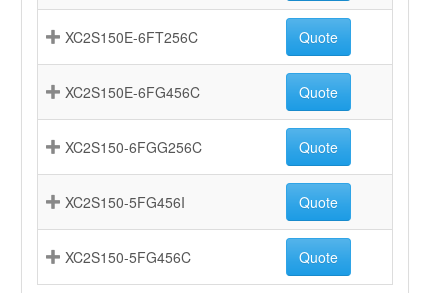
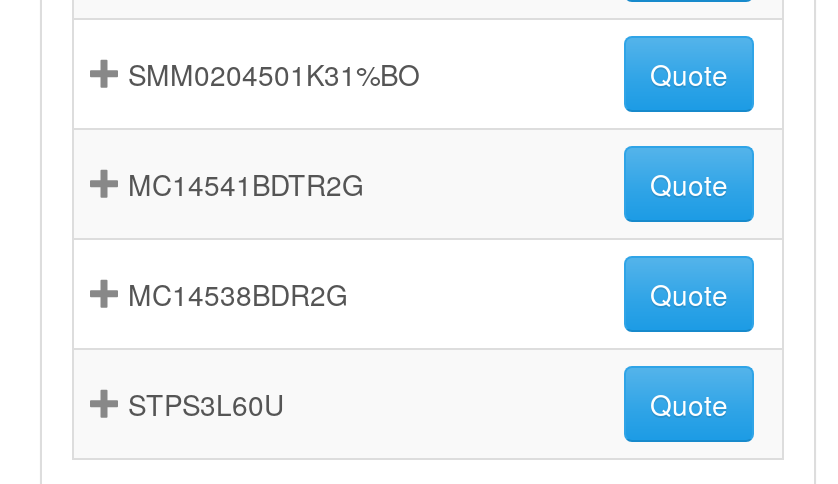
- XC2S150E-6FT256C
+ SMM0204501K31%BO

- XC2S150E-6FG456C
+ MC14541BDTR2G

- XC2S150-6FGG256C
+ MC14538BDR2G

- XC2S150-5FG456I
- Quote
- XC2S150-5FG456C
+ STPS3L60U
